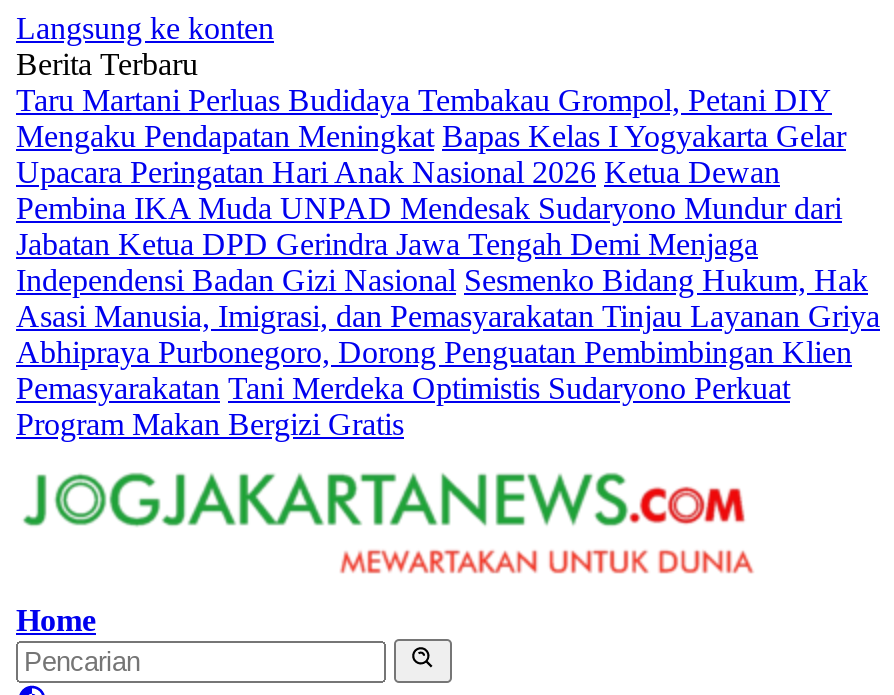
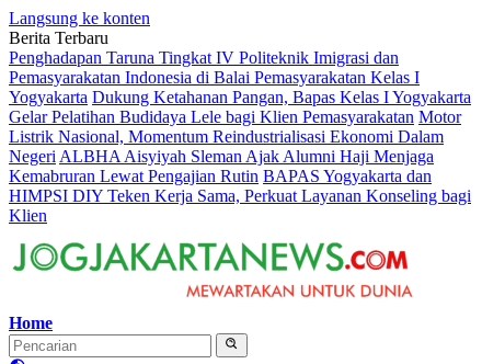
- Taru Martani Perluas Budidaya Tembakau Grompol, Petani DIY
- Mengaku Pendapatan Meningkat Bapas Kelas I Yogyakarta Gelar
- Upacara Peringatan Hari Anak Nasional 2026 Ketua Dewan
- Pembina IKA Muda UNPAD Mendesak Sudaryono Mundur dari
- Jabatan Ketua DPD Gerindra Jawa Tengah Demi Menjaga
- Independensi Badan Gizi Nasional Sesmenko Bidang Hukum, Hak
- Asasi Manusia, Imigrasi, dan Pemasyarakatan Tinjau Layanan Griya
- Abhipraya Purbonegoro, Dorong Penguatan Pembimbingan Klien
- Pemasyarakatan Tani Merdeka Optimistis Sudaryono Perkuat
- Program Makan Bergizi Gratis
+ Penghadapan Taruna Tingkat IV Politeknik Imigrasi dan
+ Pemasyarakatan Indonesia di Balai Pemasyarakatan Kelas I
+ Yogyakarta Dukung Ketahanan Pangan, Bapas Kelas I Yogyakarta
+ Gelar Pelatihan Budidaya Lele bagi Klien Pemasyarakatan Motor
+ Listrik Nasional, Momentum Reindustrialisasi Ekonomi Dalam
+ Negeri ALBHA Aisyiyah Sleman Ajak Alumni Haji Menjaga
+ Kemabruran Lewat Pengajian Rutin BAPAS Yogyakarta dan
+ HIMPSI DIY Teken Kerja Sama, Perkuat Layanan Konseling bagi
+ Klien
